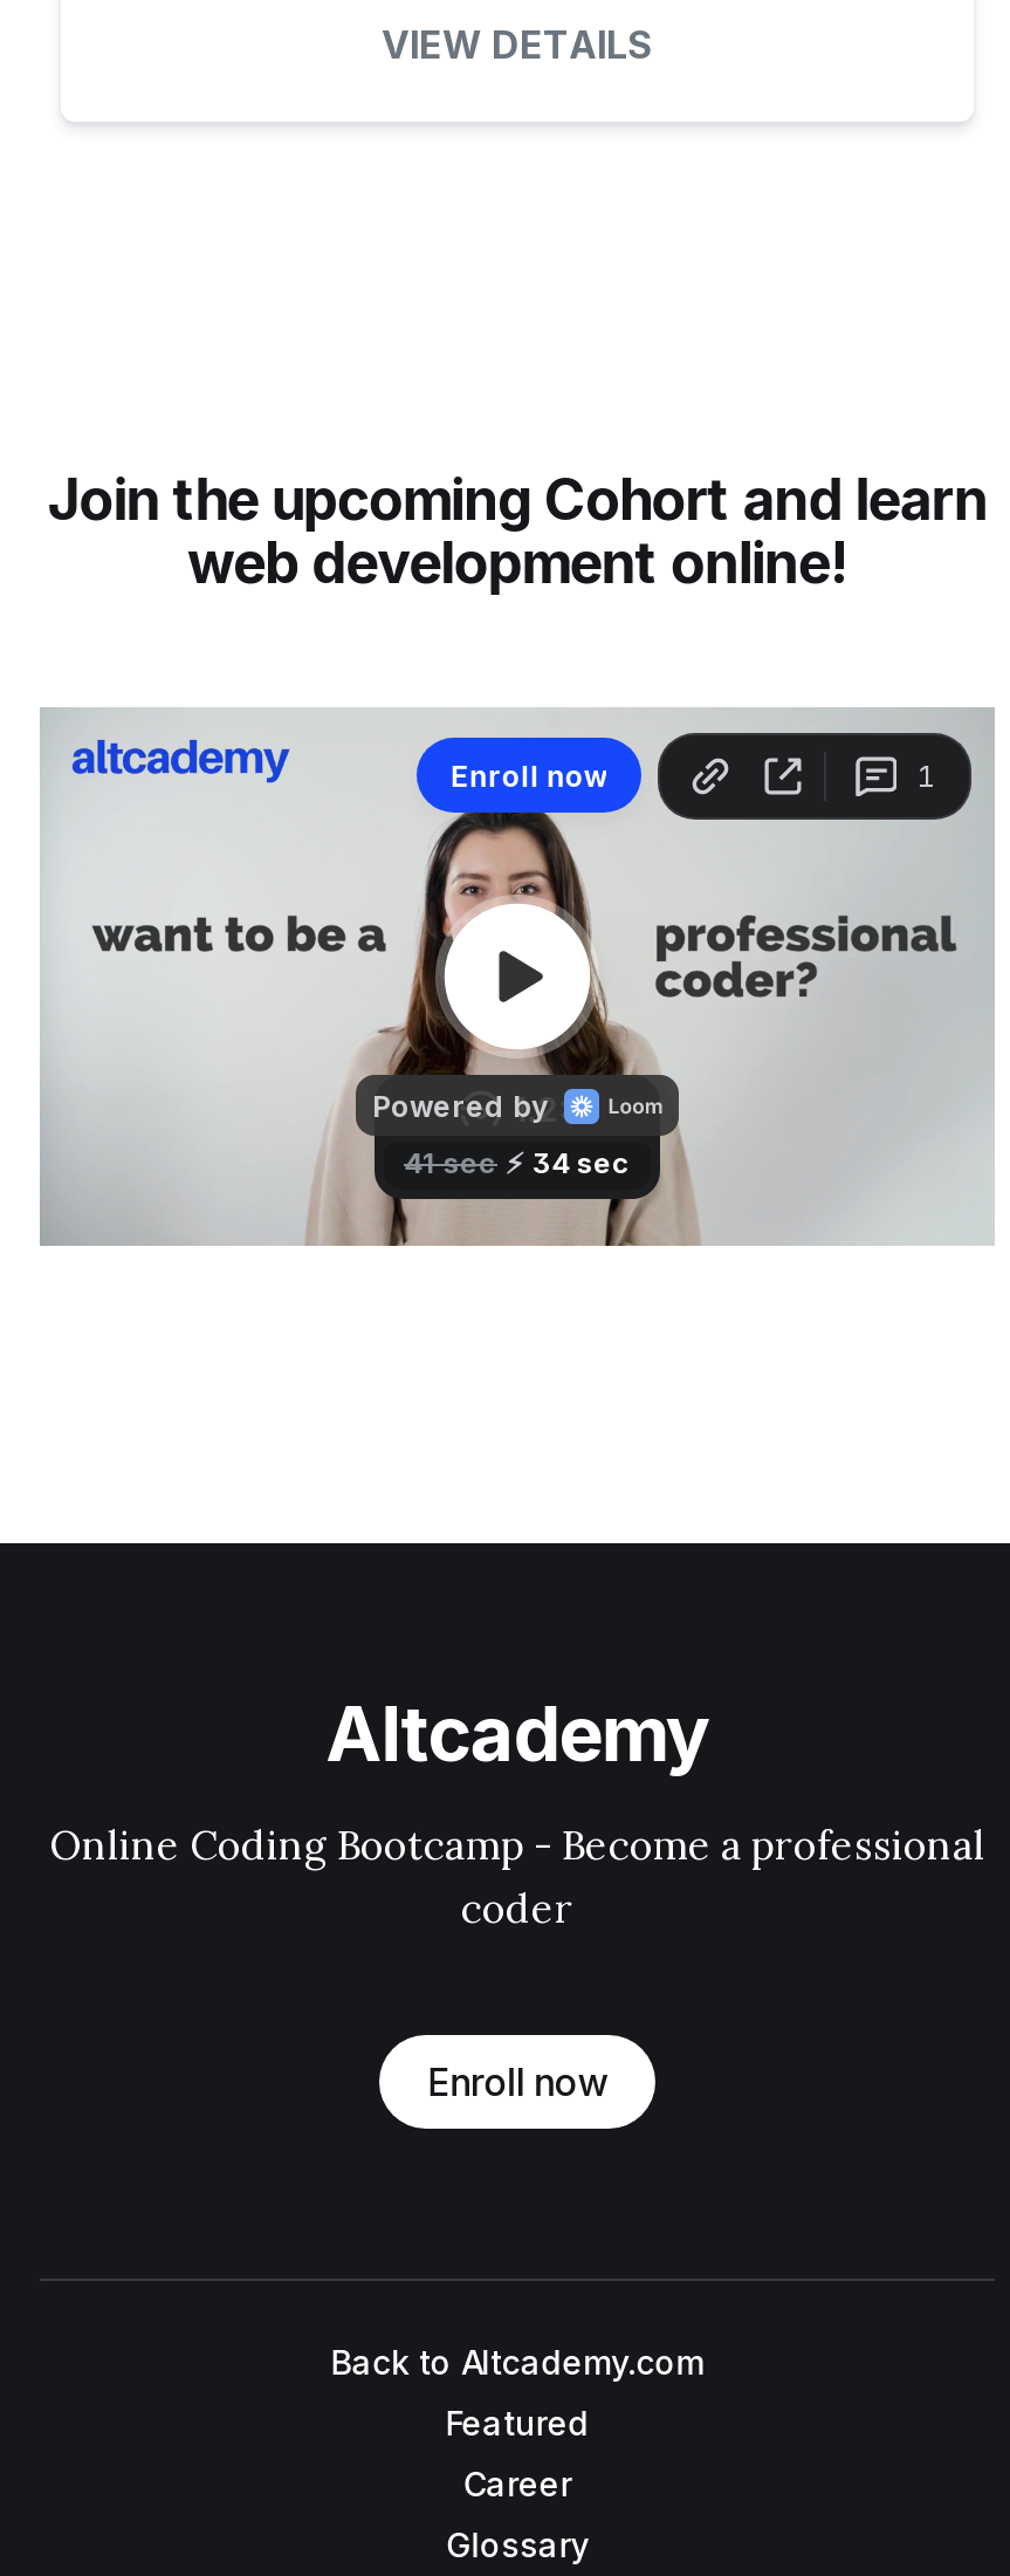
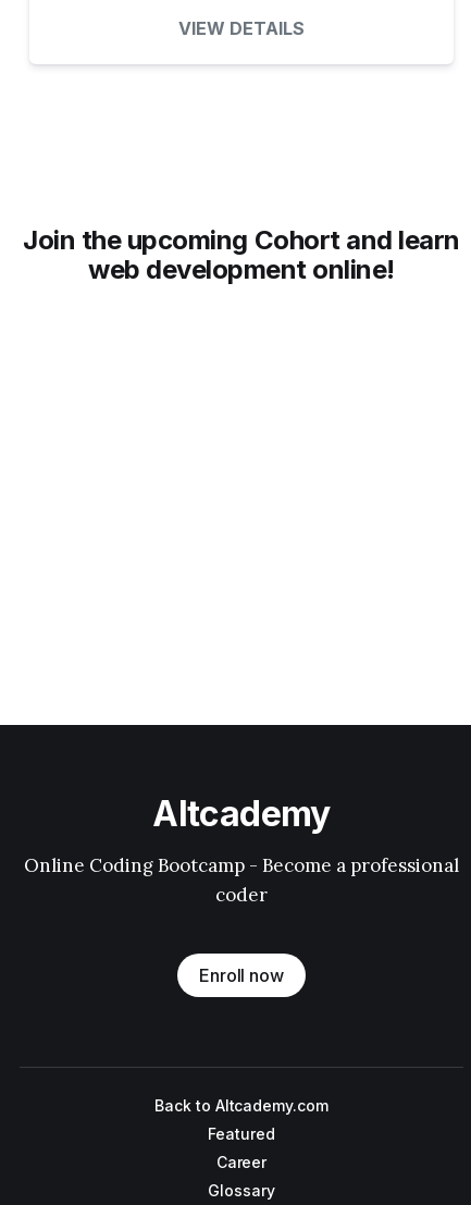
- [image]
